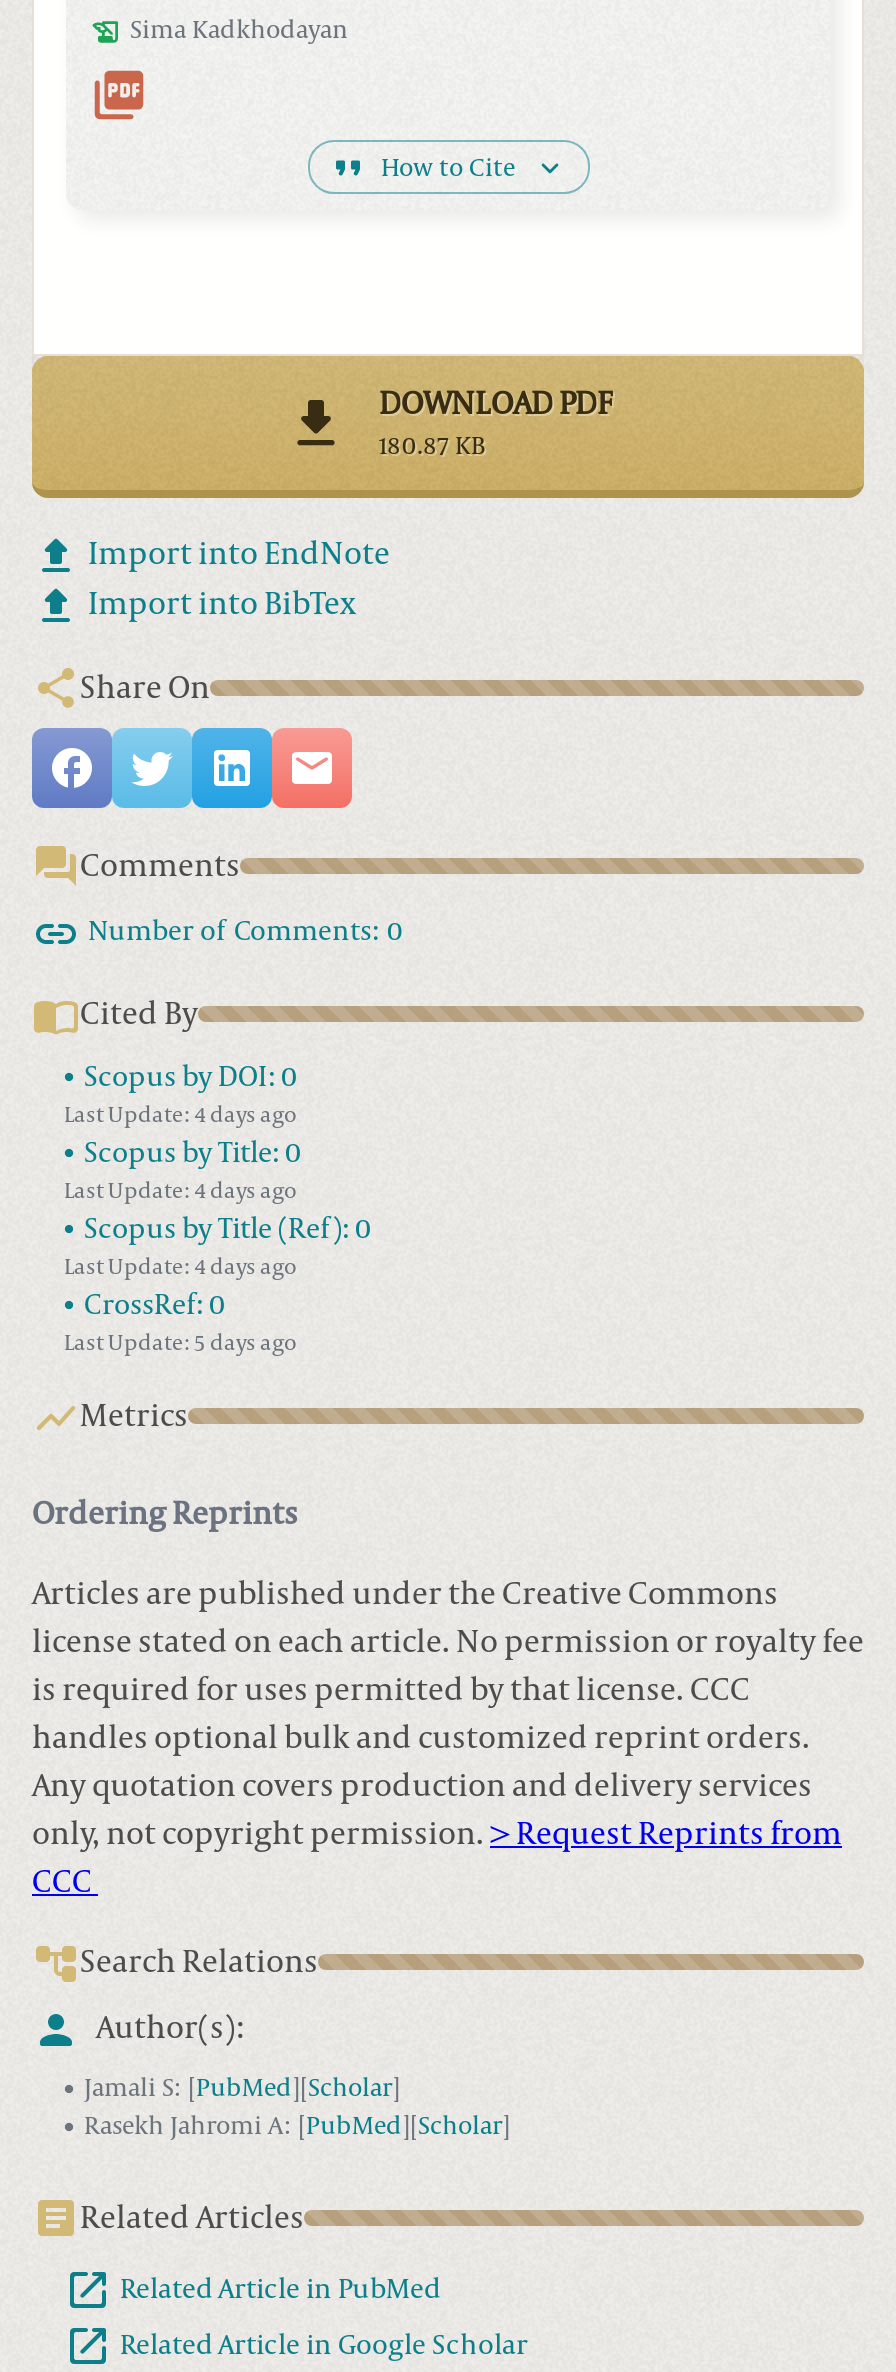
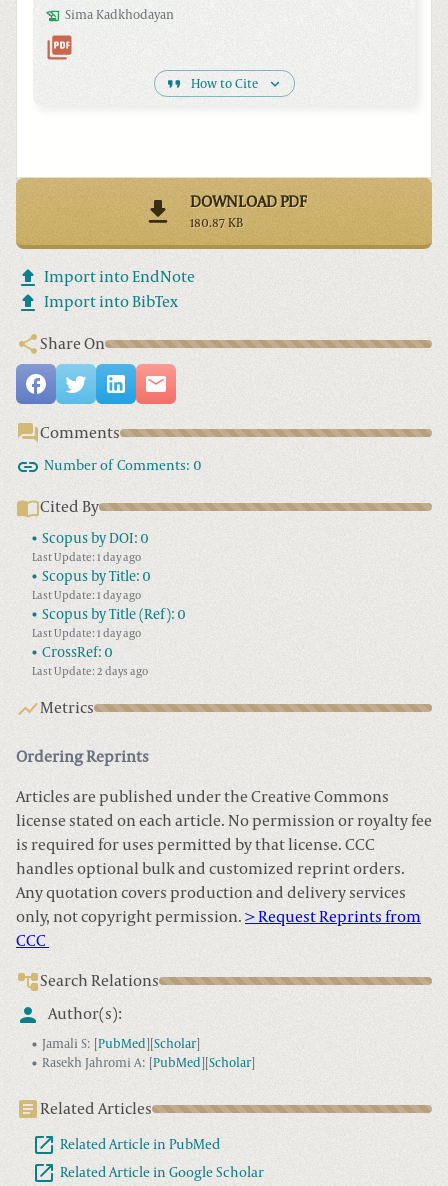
- Last Update: 4 days ago
+ Last Update: 1 day ago

- Last Update: 4 days ago
+ Last Update: 1 day ago

- Last Update: 4 days ago
+ Last Update: 1 day ago

- Last Update: 5 days ago
+ Last Update: 2 days ago
